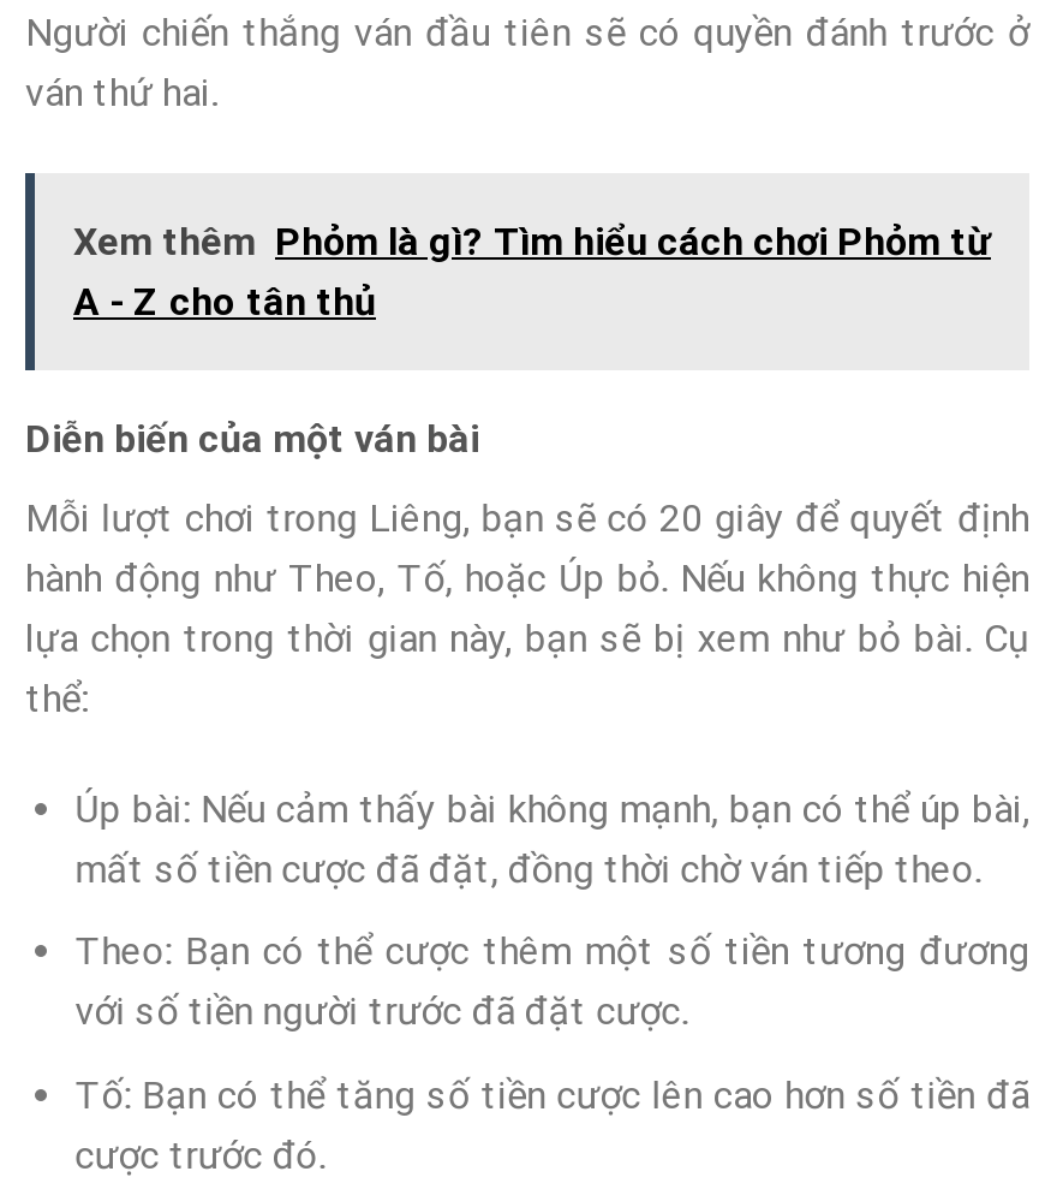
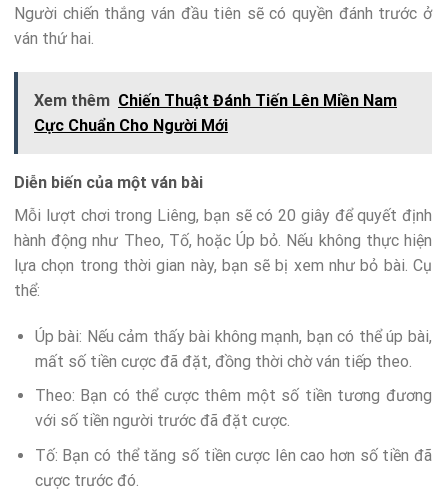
- Xem thêm Phỏm là gì? Tìm hiểu cách chơi Phỏm từ
- A - Z cho tân thủ
+ Xem thêm Chiến Thuật Đánh Tiến Lên Miền Nam
+ Cực Chuẩn Cho Người Mới
